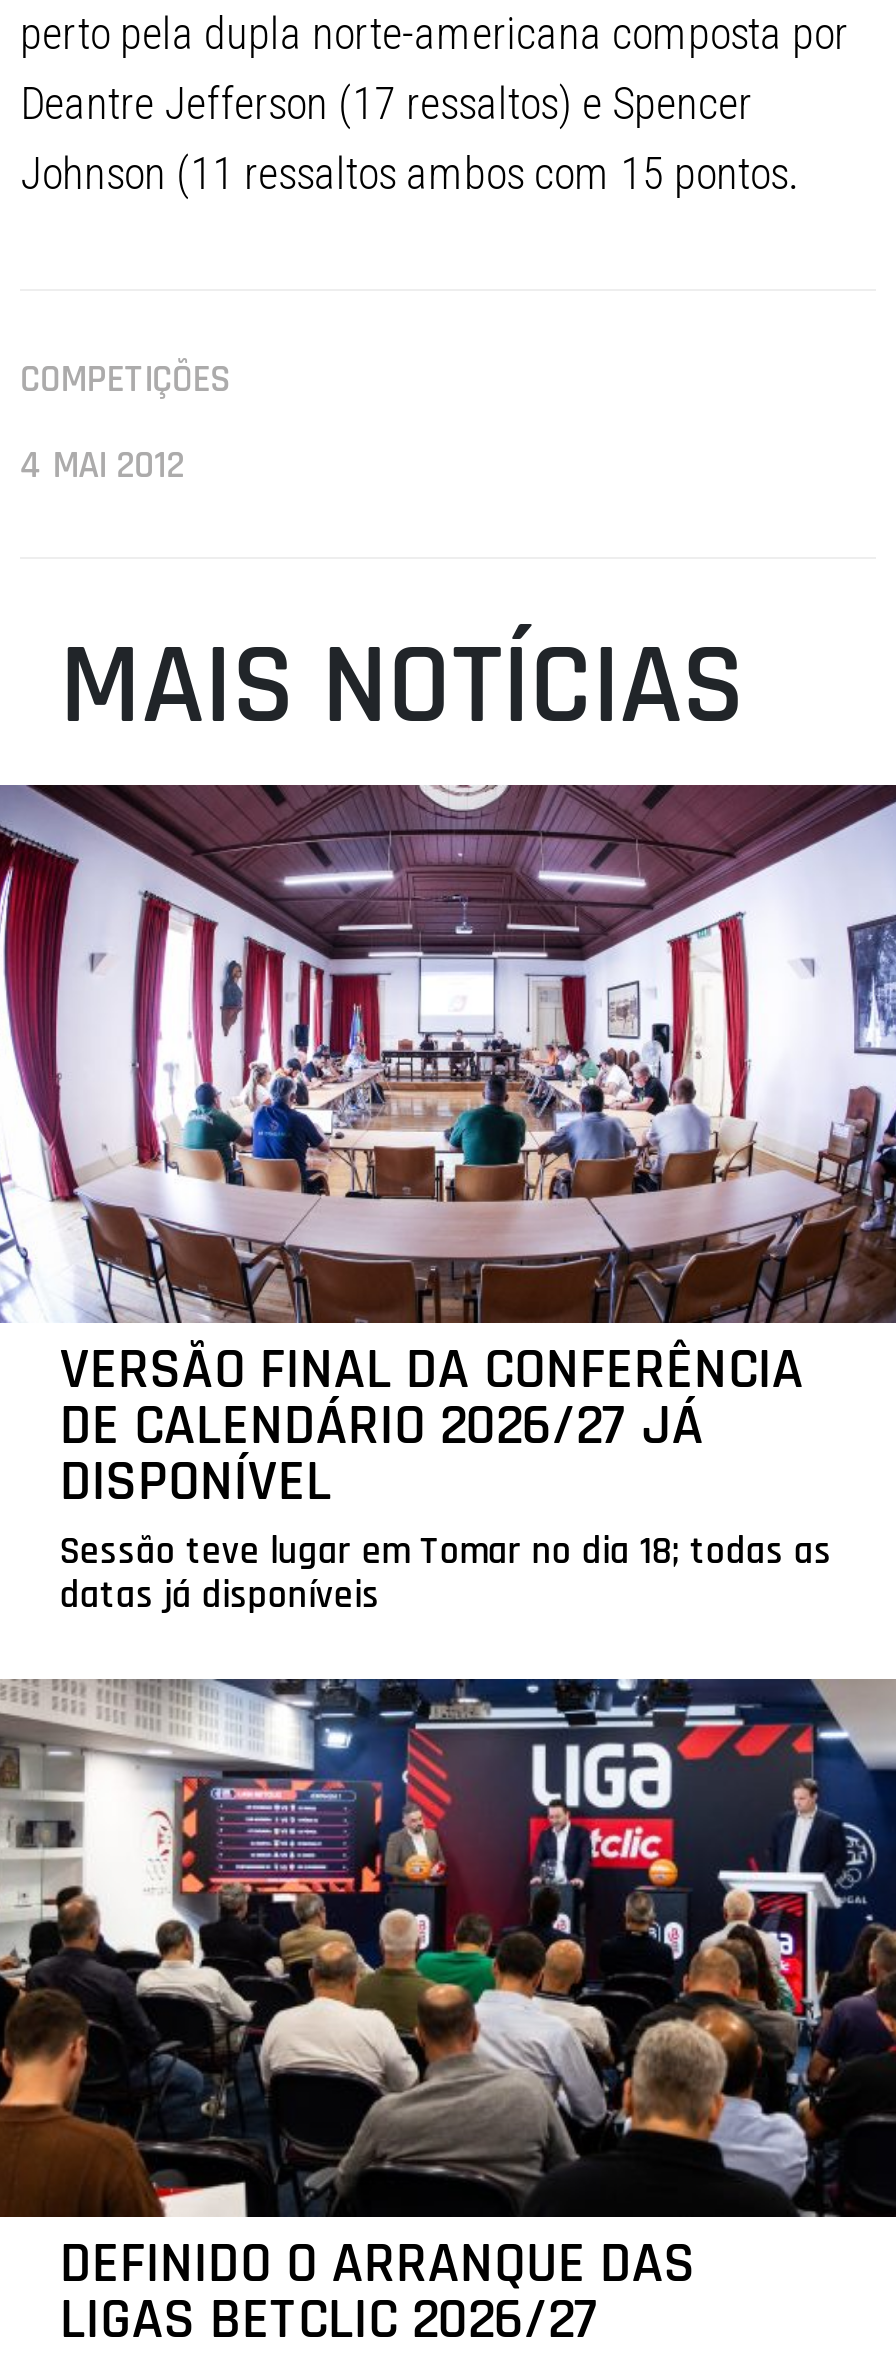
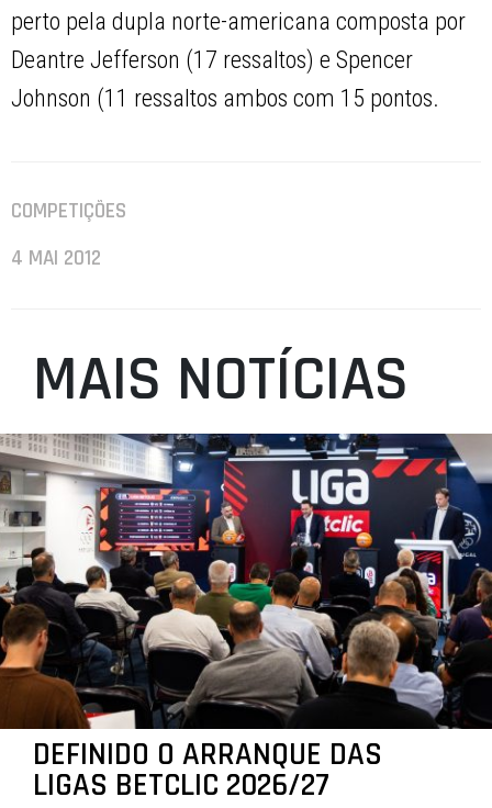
- [image]
- VERSÃO FINAL DA CONFERÊNCIA
- DE CALENDÁRIO 2026/27 JÁ
- DISPONÍVEL
- Sessão teve lugar em Tomar no dia 18; todas as
- datas já disponíveis
